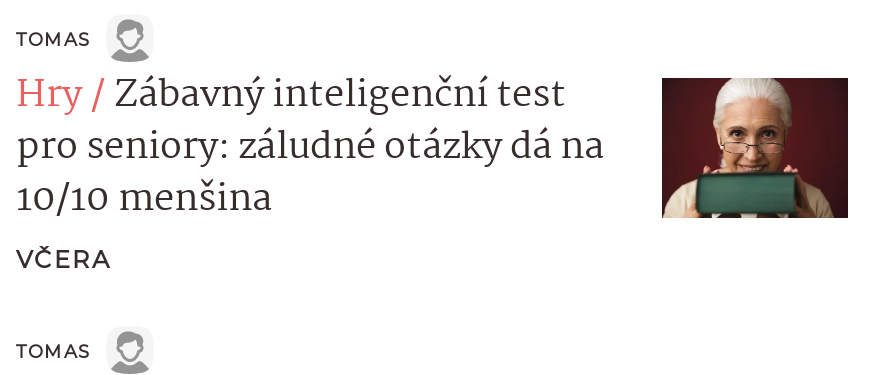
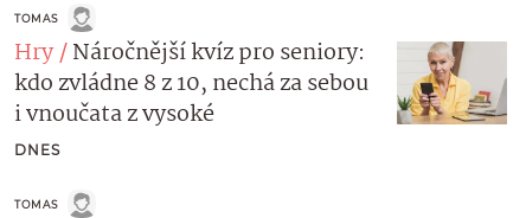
- [image]
- Hry Zábavný inteligenční test
- pro seniory: záludné otázky dá na
- 10/10 menšina
- VČERA
+ [image]
+ Hry Náročnější kvíz pro seniory:
+ kdo zvládne 8 z 10, nechá za sebou
+ i vnoučata z vysoké
+ DNES
